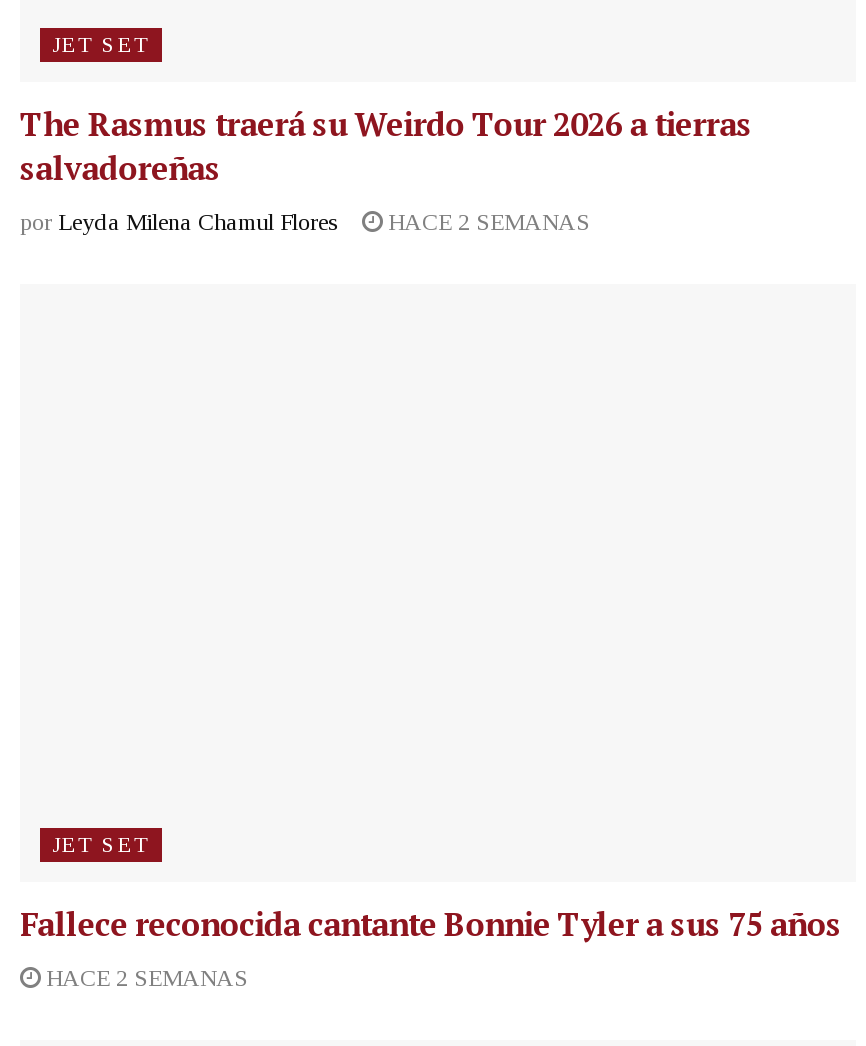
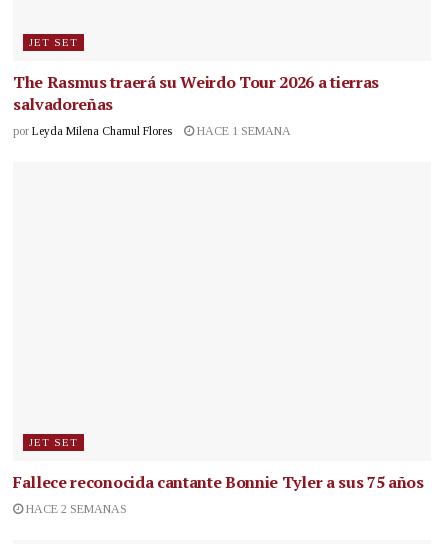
- por Leyda Milena Chamul Flores HACE 2 SEMANAS
+ por Leyda Milena Chamul Flores HACE 1 SEMANA
